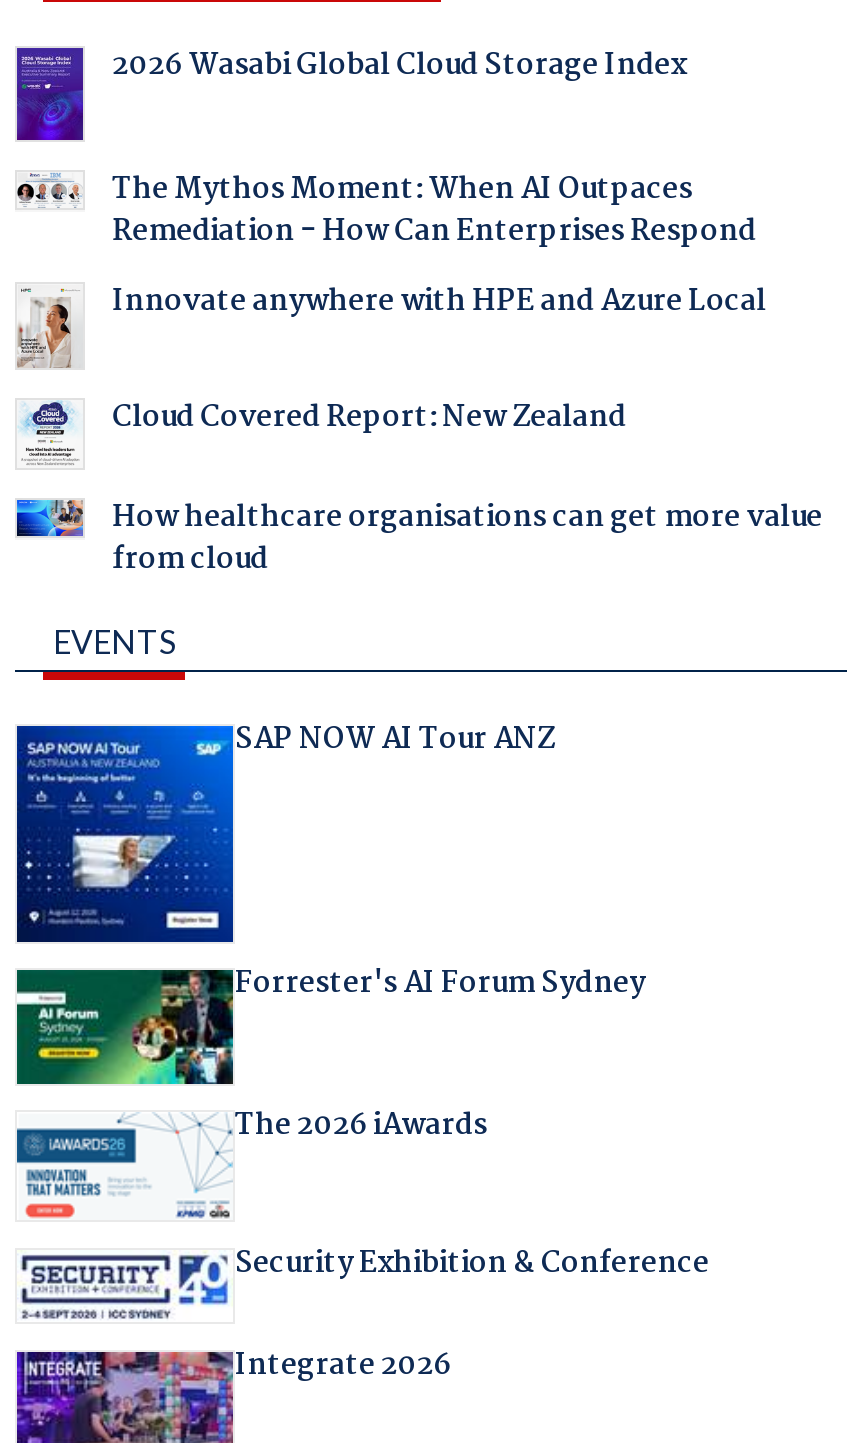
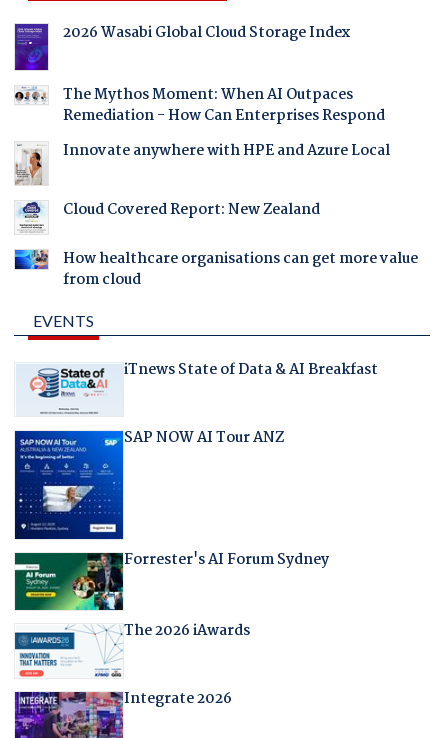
+ [image]
+ iTnews State of Data & AI Breakfast

moved down: [image] | SAP NOW AI Tour ANZ | Forrester's AI Forum Sydney | The 2026 iAwards

moved down: [image]

- [image]
- Security Exhibition & Conference
